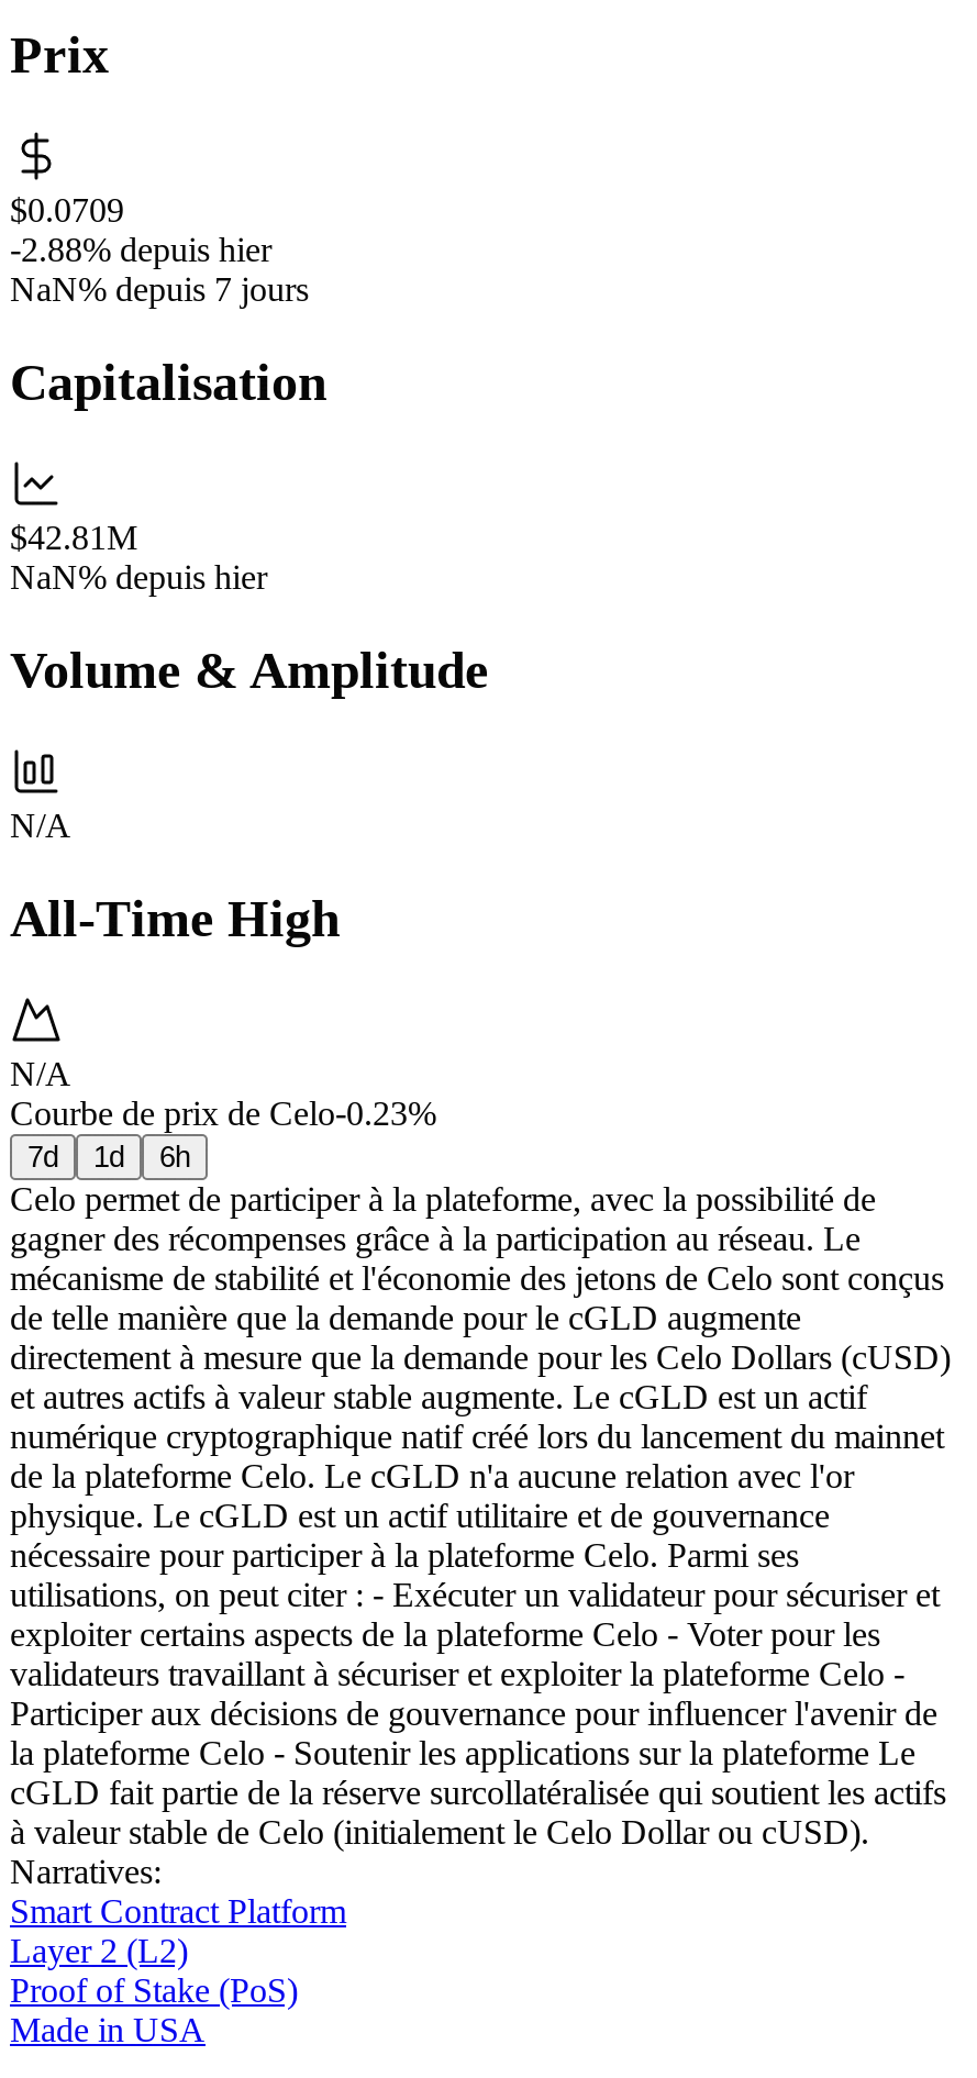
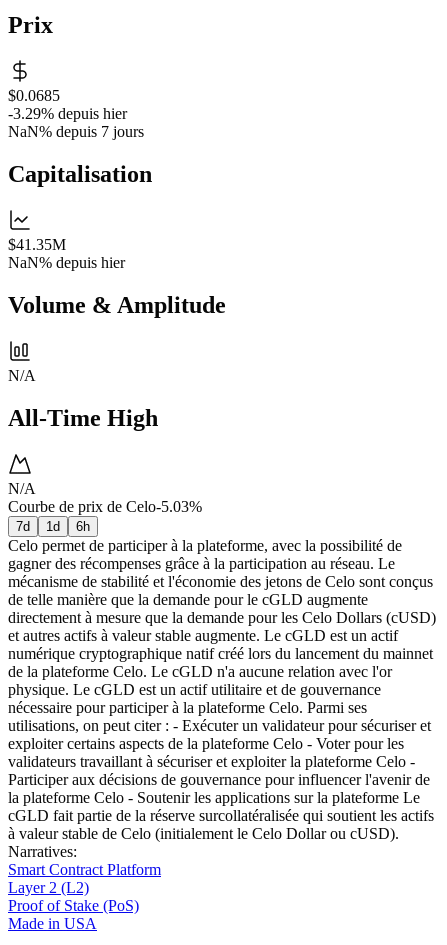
- $0.0709
+ $0.0685

- -2.88% depuis hier
+ -3.29% depuis hier

- $42.81M
+ $41.35M

- Courbe de prix de Celo-0.23%
+ Courbe de prix de Celo-5.03%
